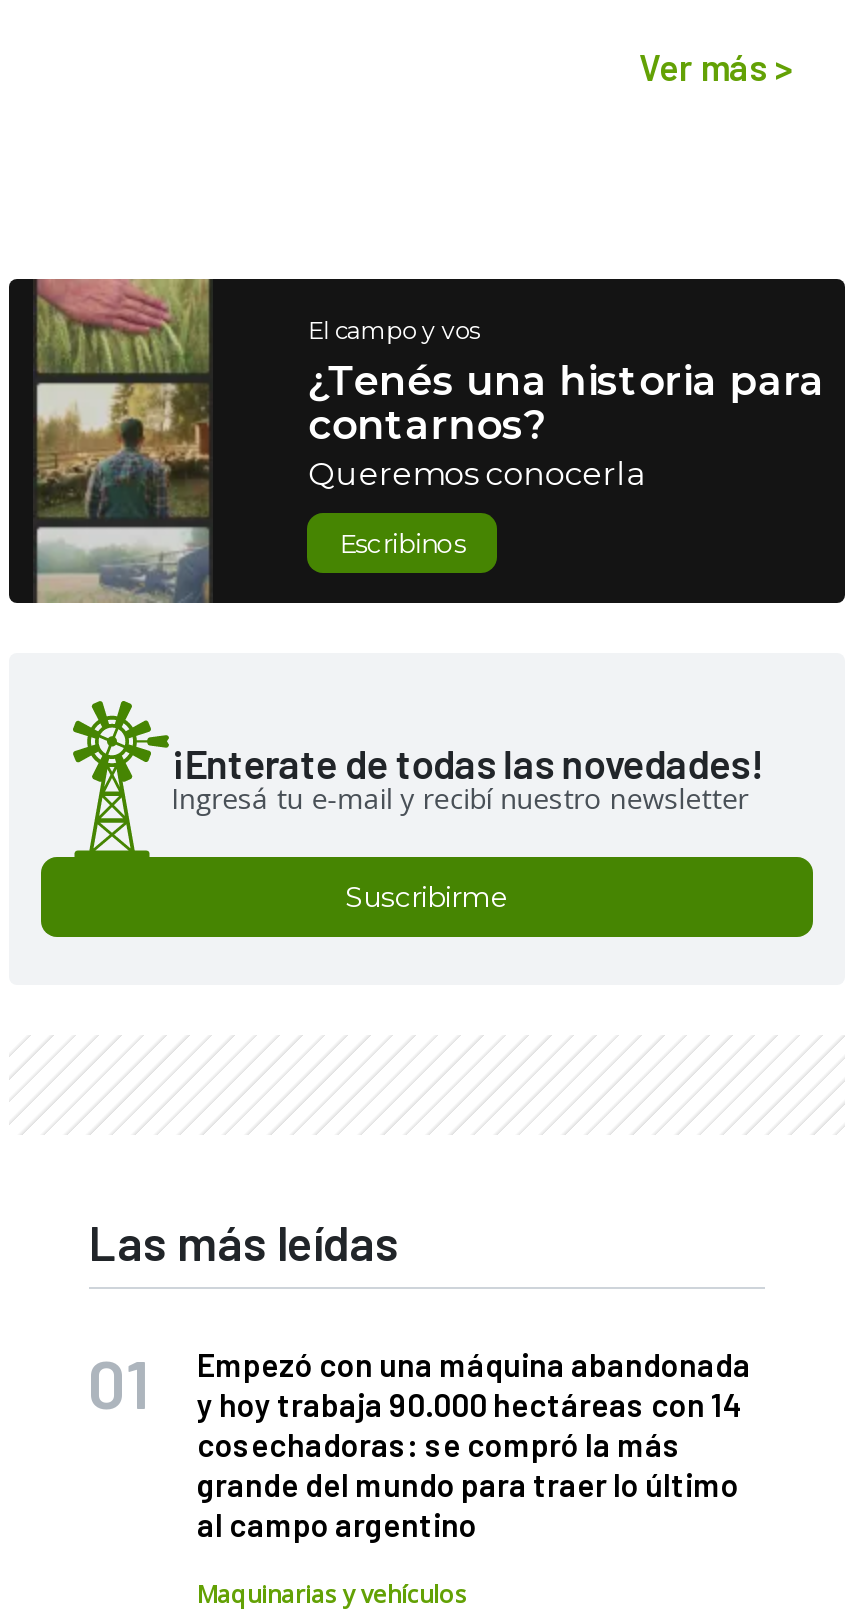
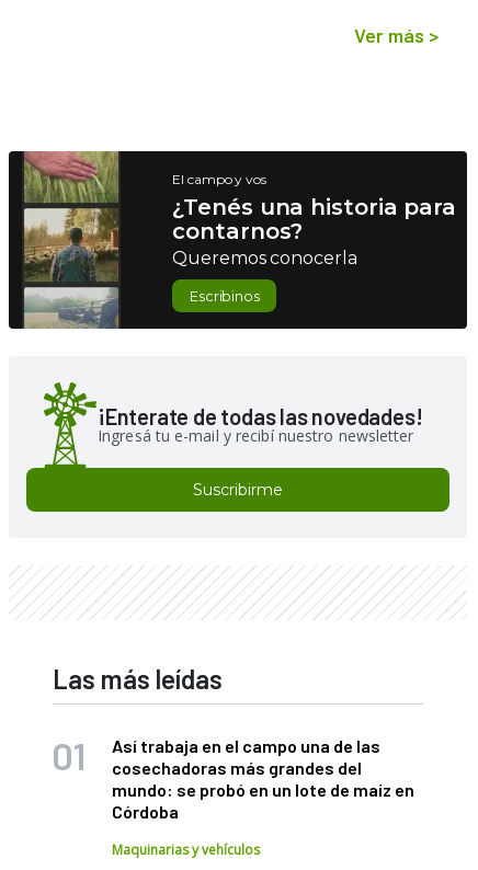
- Empezó con una máquina abandonada
- y hoy trabaja 90.000 hectáreas con 14
- cosechadoras: se compró la más
- grande del mundo para traer lo último
- al campo argentino
+ Así trabaja en el campo una de las
+ cosechadoras más grandes del
+ mundo: se probó en un lote de maíz en
+ Córdoba
